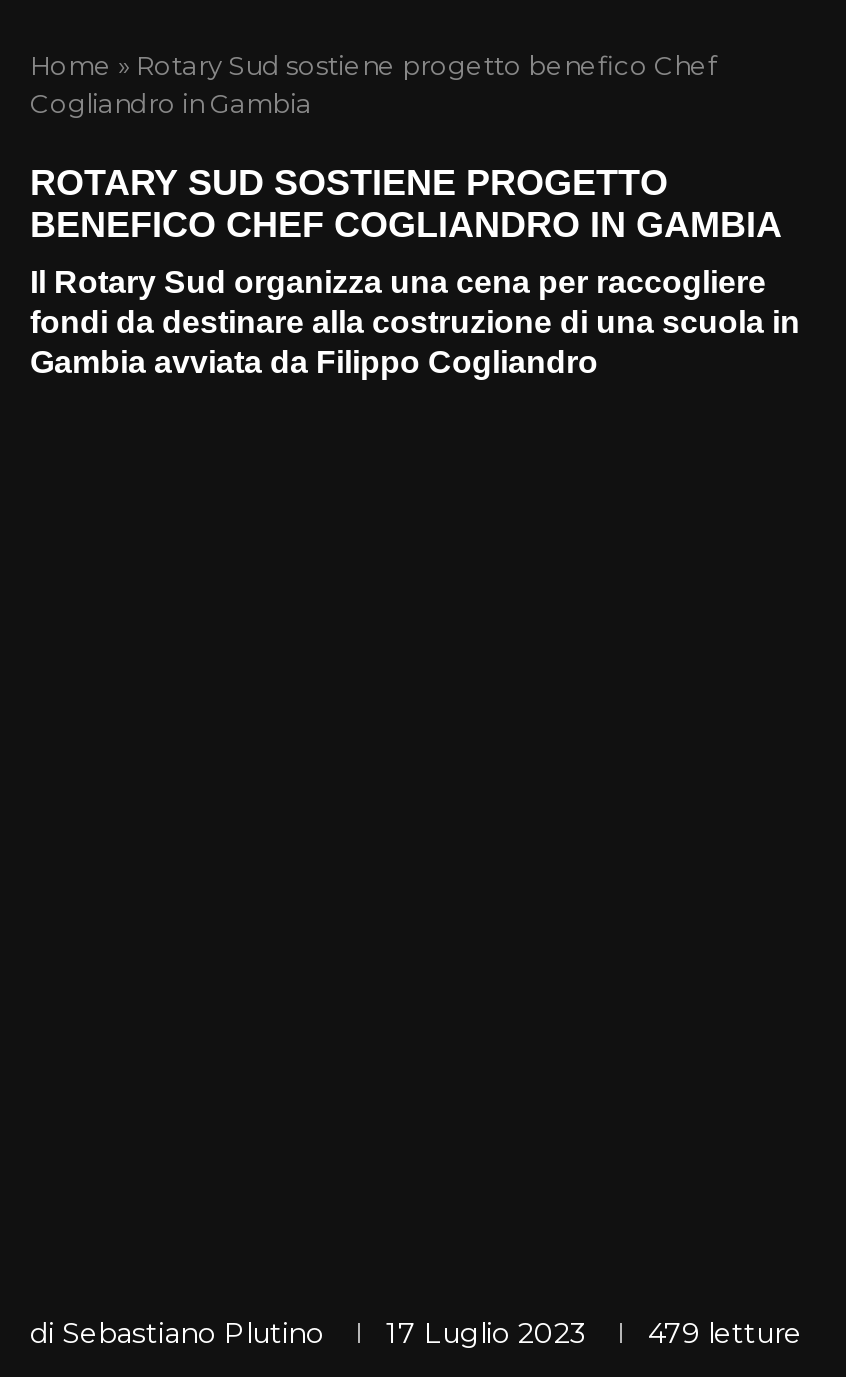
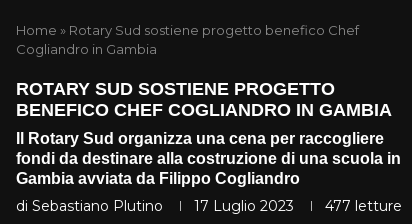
- di Sebastiano Plutino 17 Luglio 2023 479 letture
+ di Sebastiano Plutino 17 Luglio 2023 477 letture
